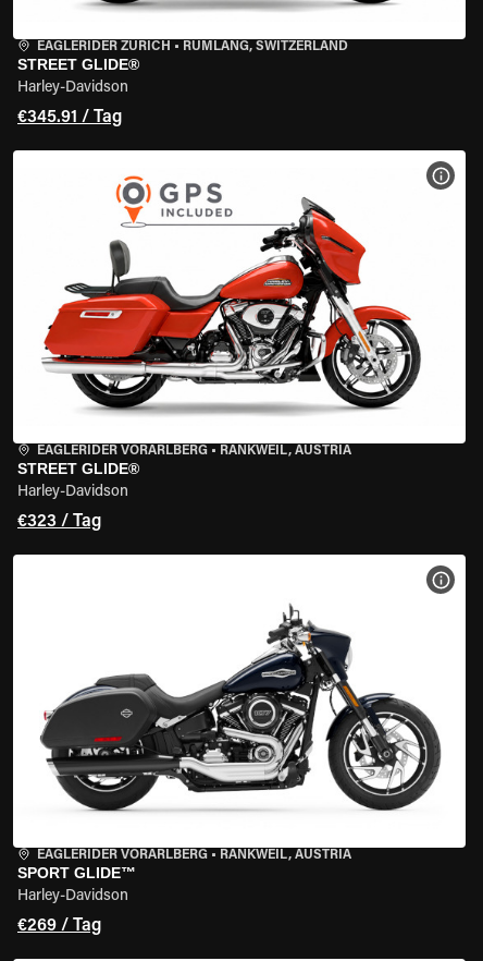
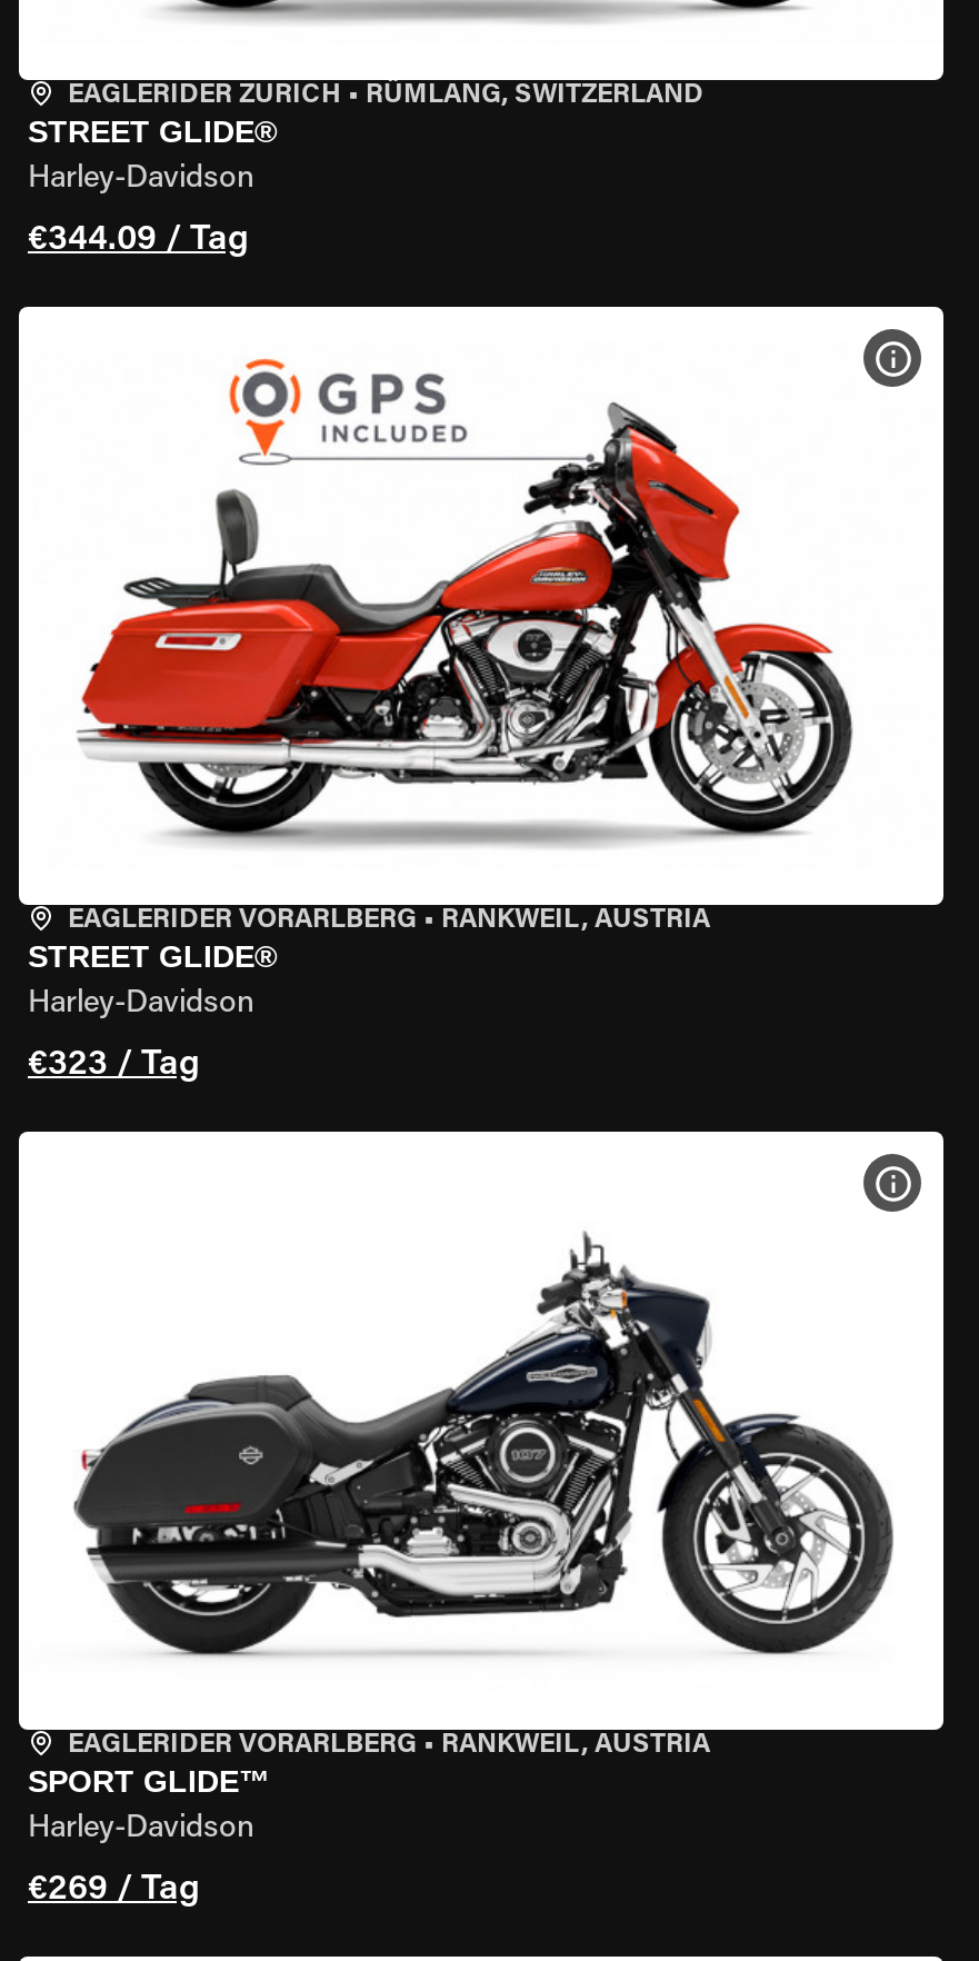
- €345.91 / Tag
+ €344.09 / Tag
